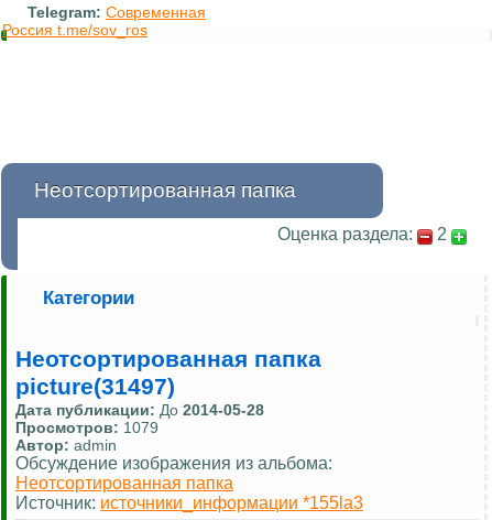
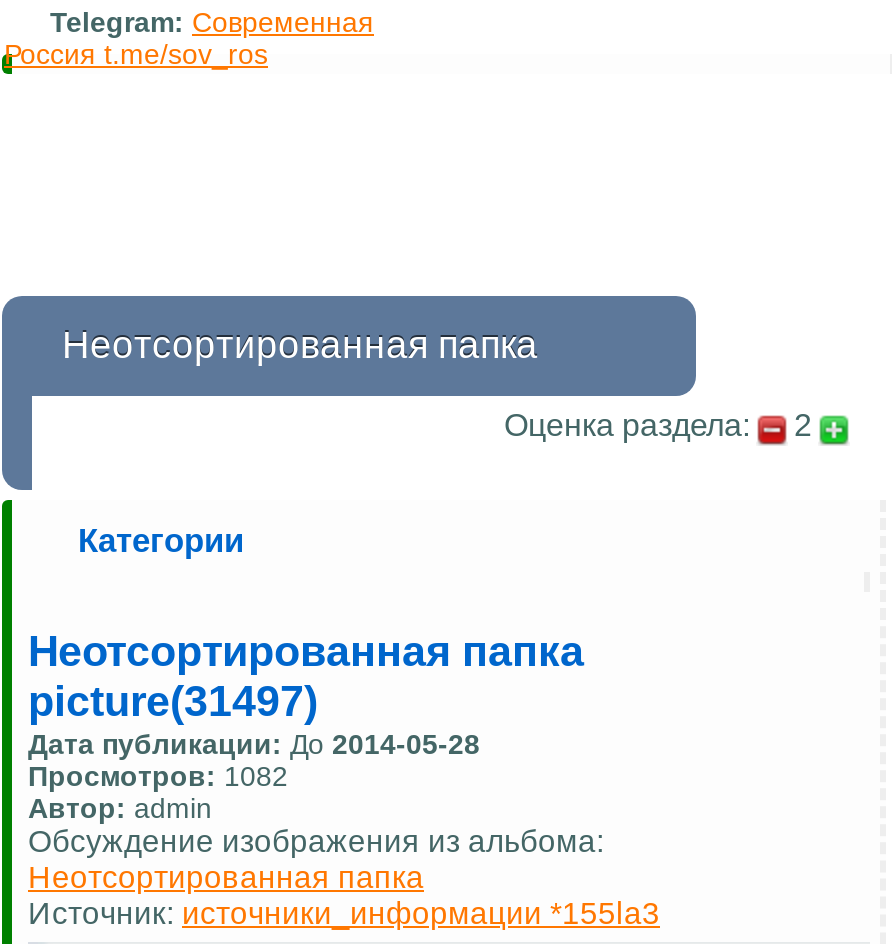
- Просмотров: 1079
+ Просмотров: 1082
